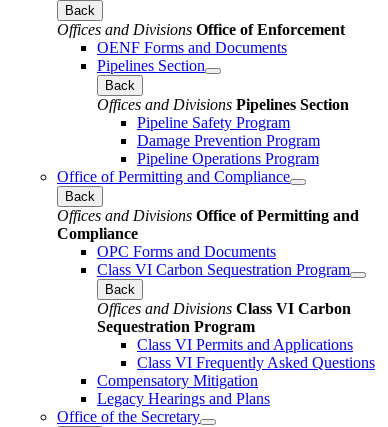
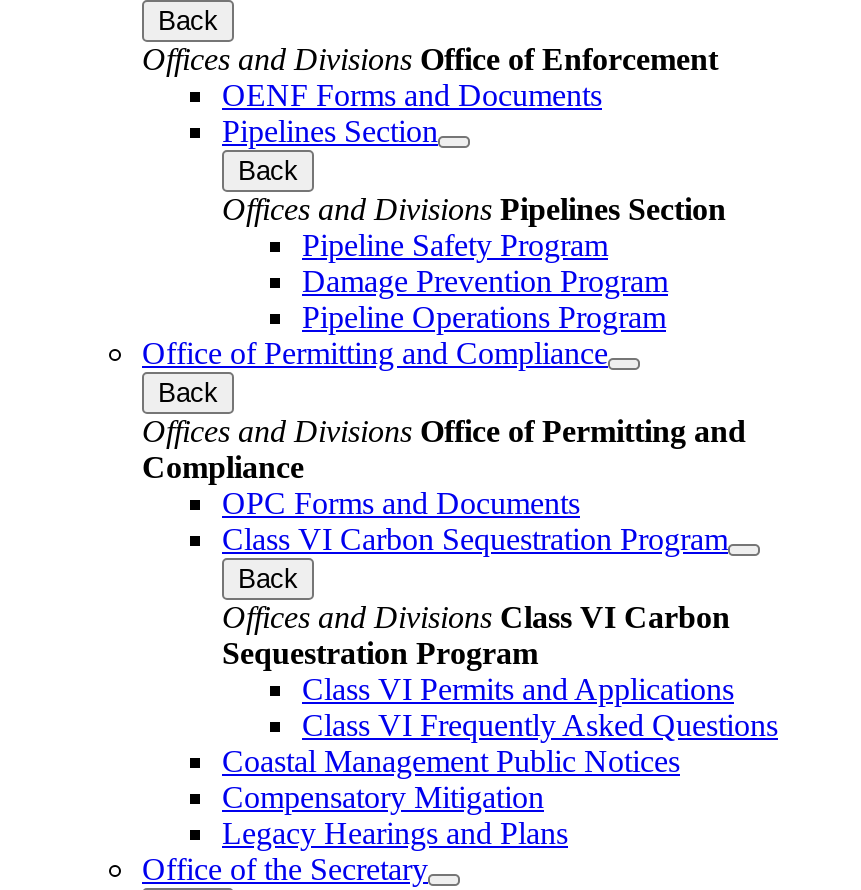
+ Coastal Management Public Notices
